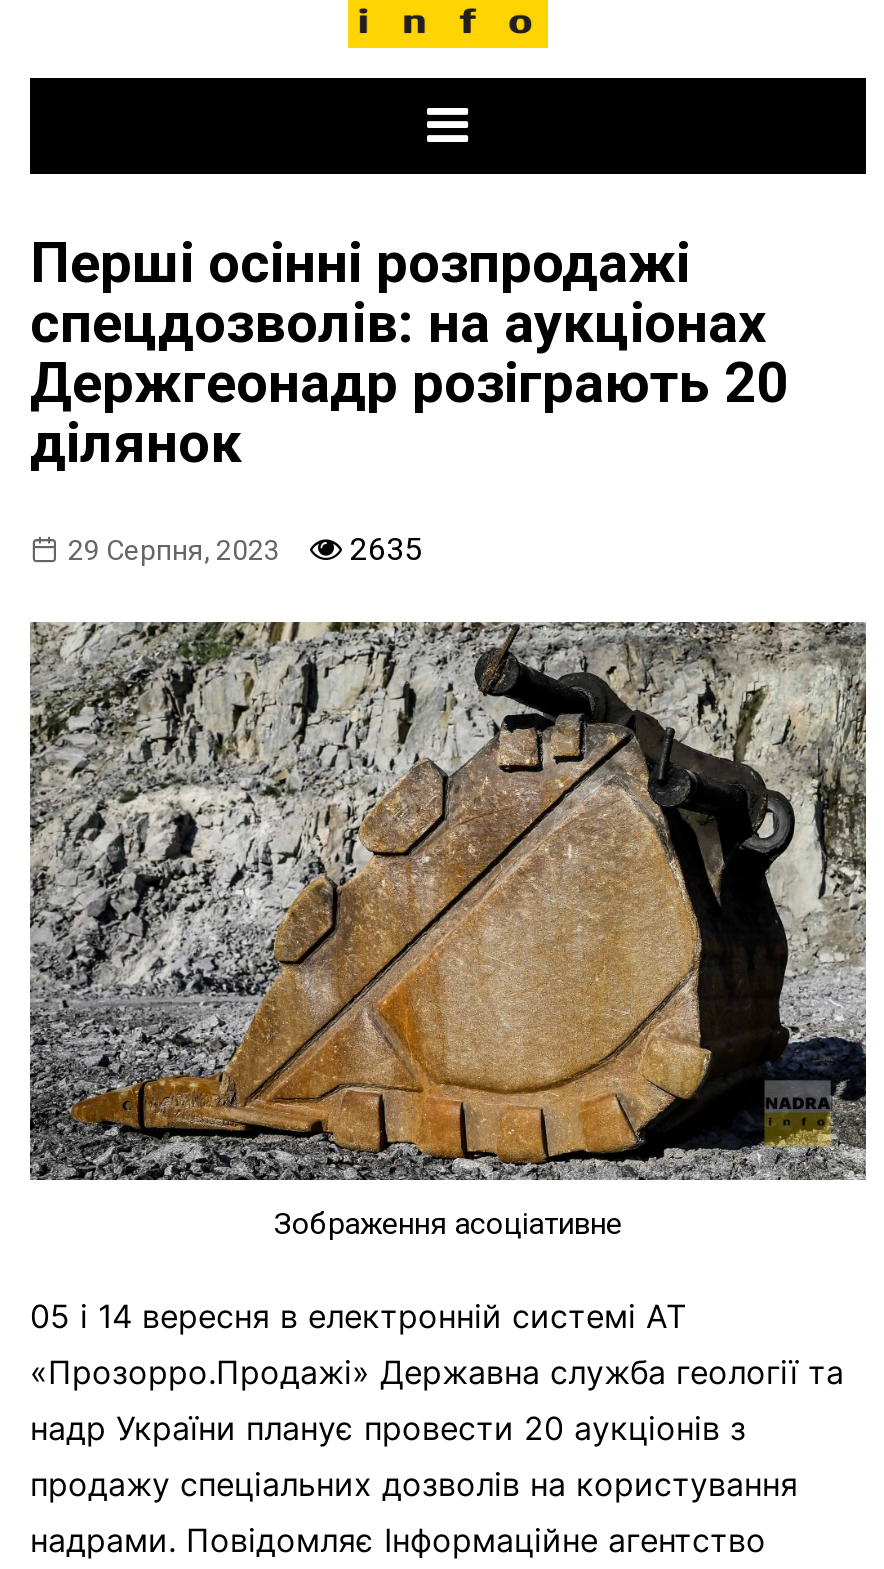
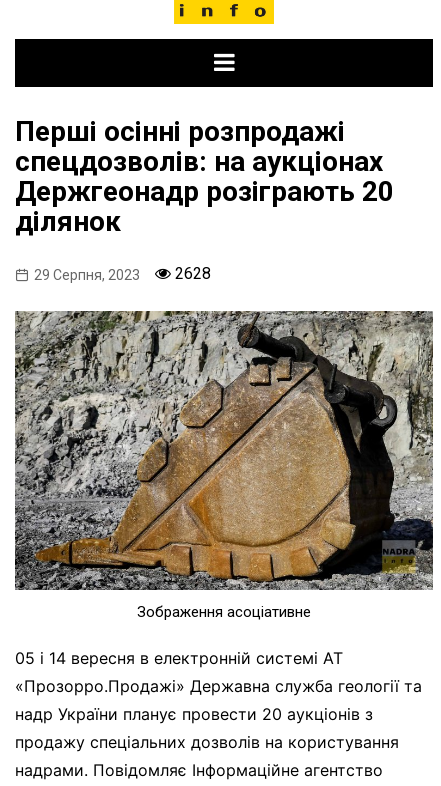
- 2635
+ 2628
